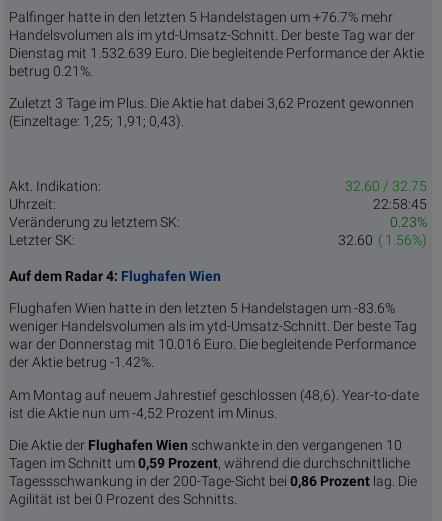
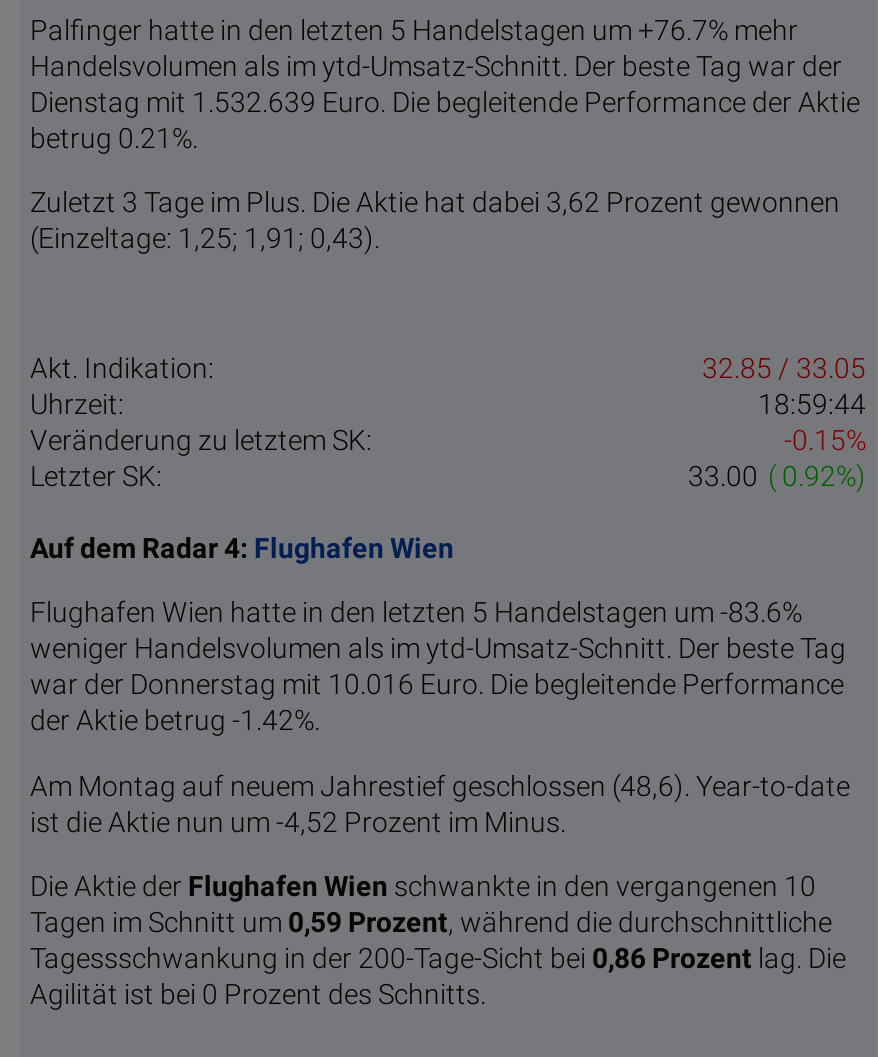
- 32.60 / 32.75
+ 32.85 / 33.05

- 22:58:45
+ 18:59:44

- 0.23%
+ -0.15%

- 32.60
+ 33.00

- ( 1.56%)
+ ( 0.92%)
